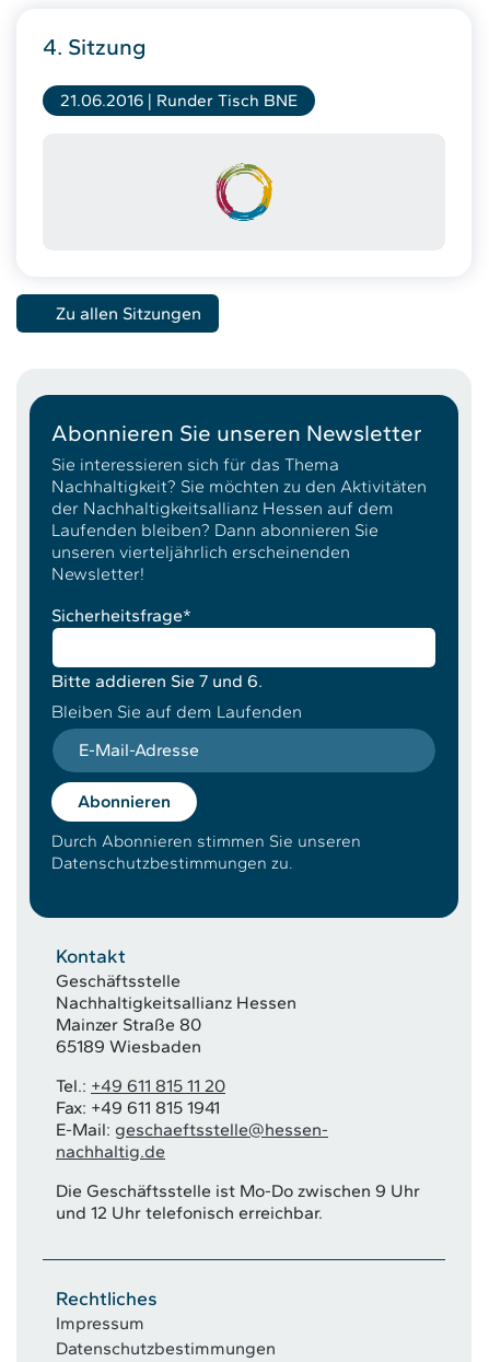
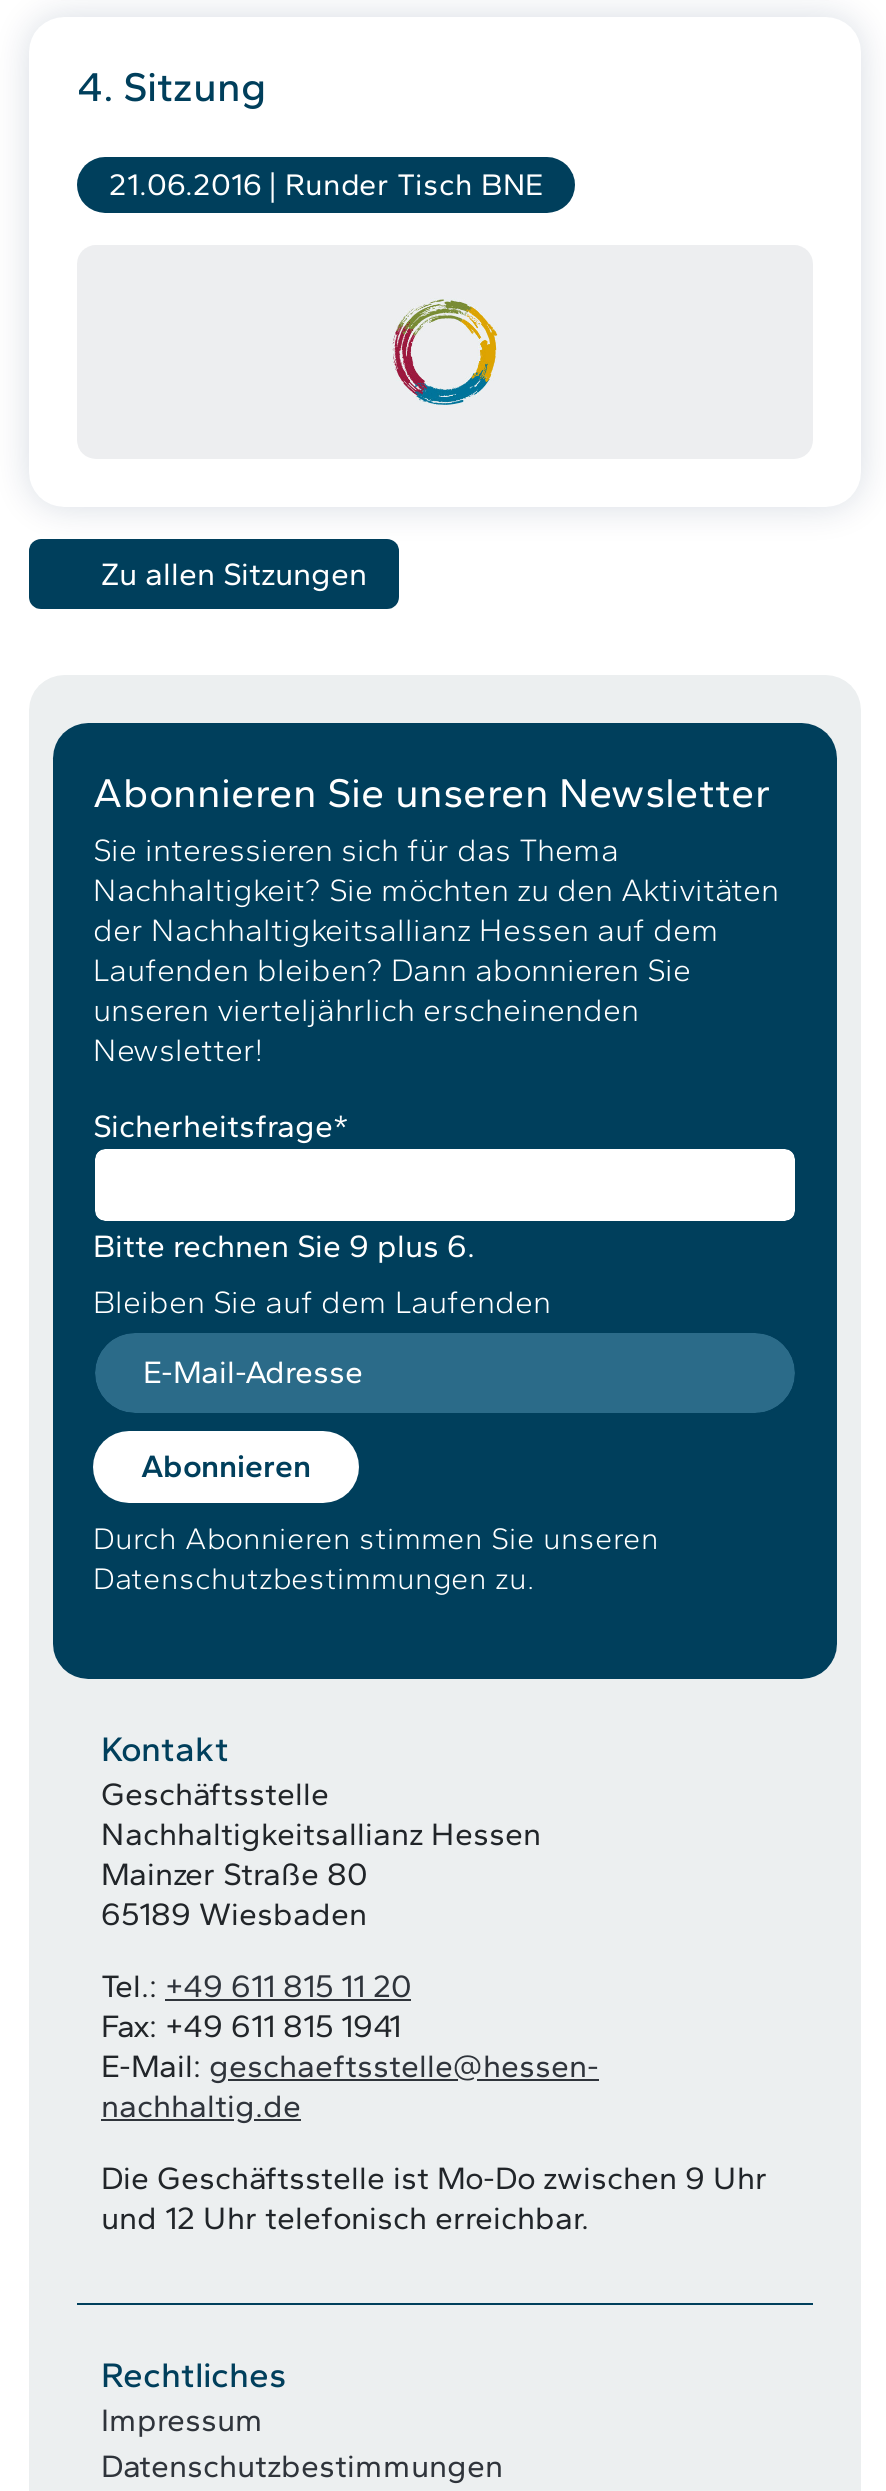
- Bitte addieren Sie 7 und 6.
+ Bitte rechnen Sie 9 plus 6.
